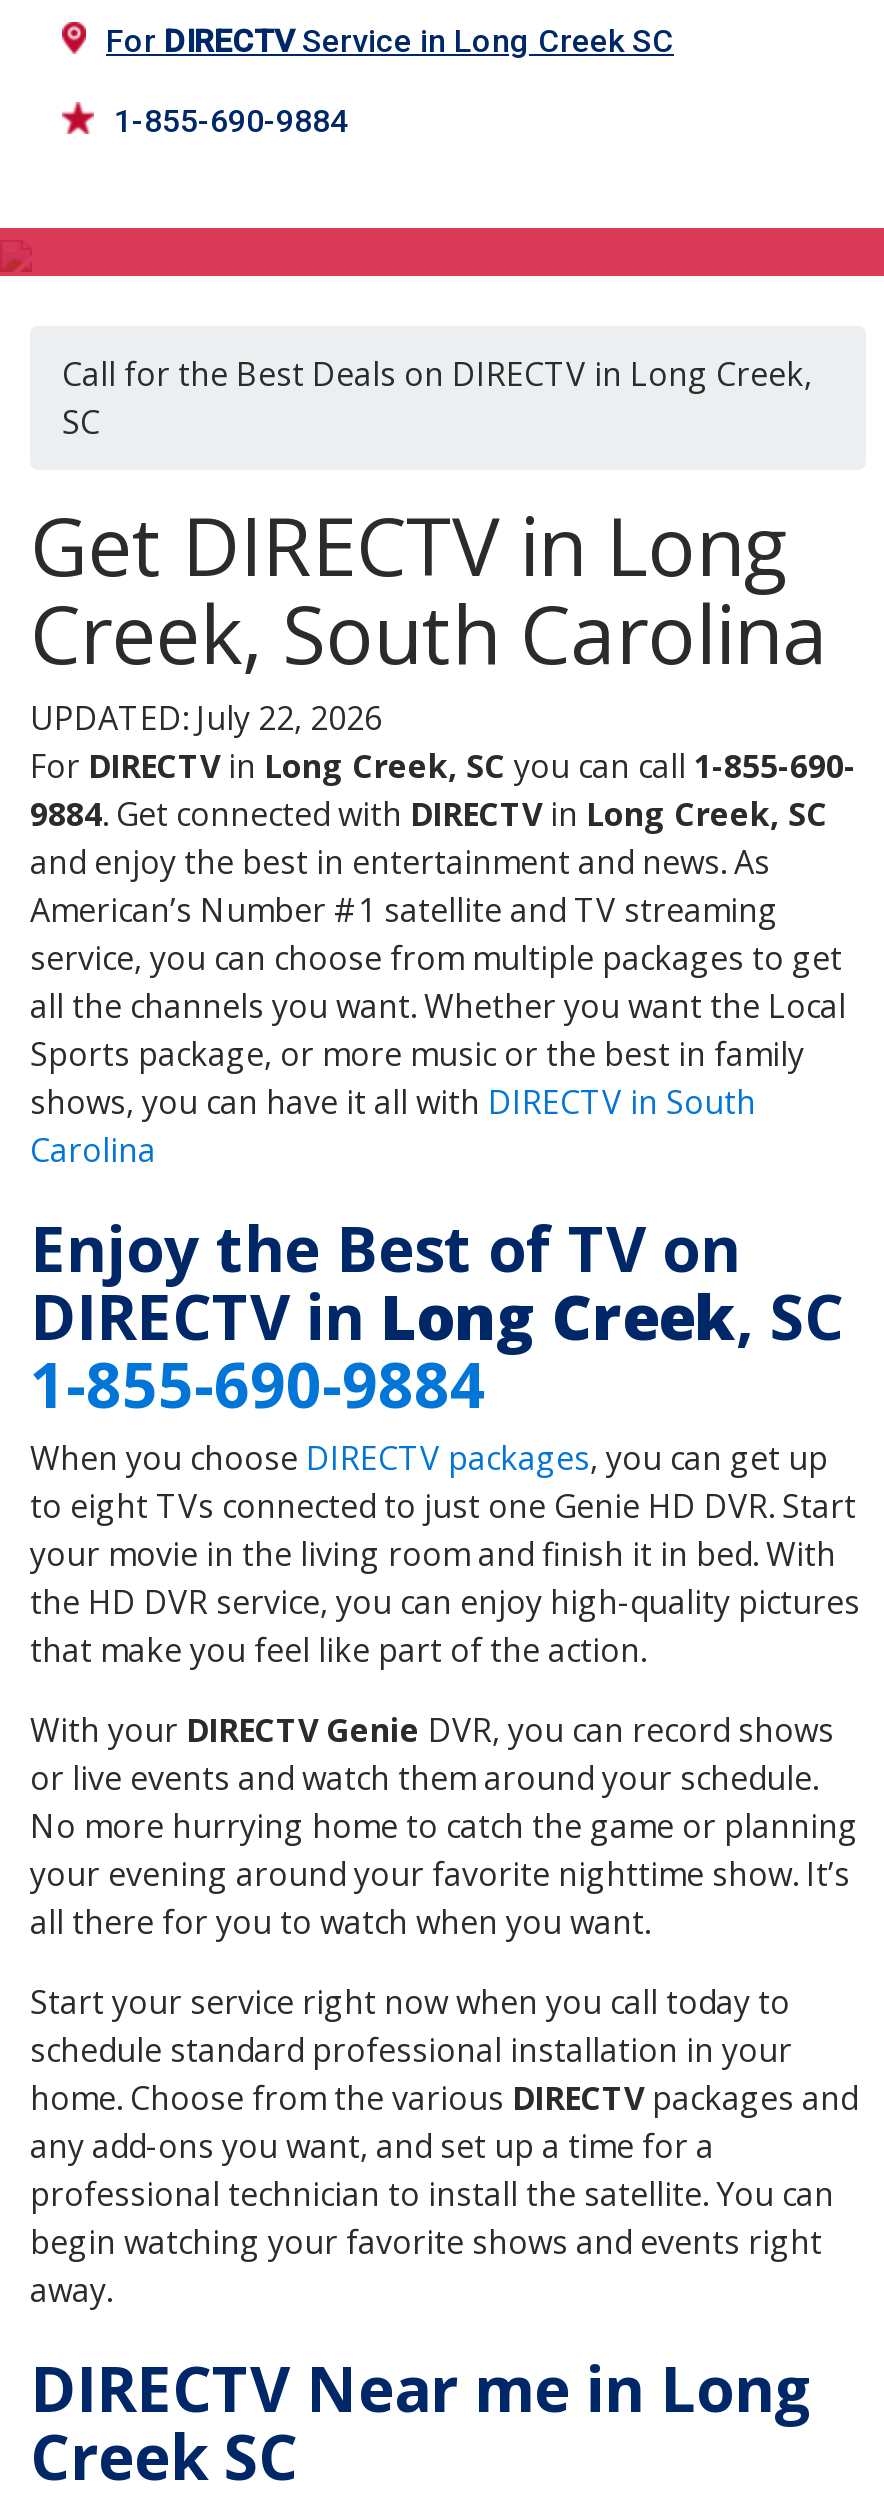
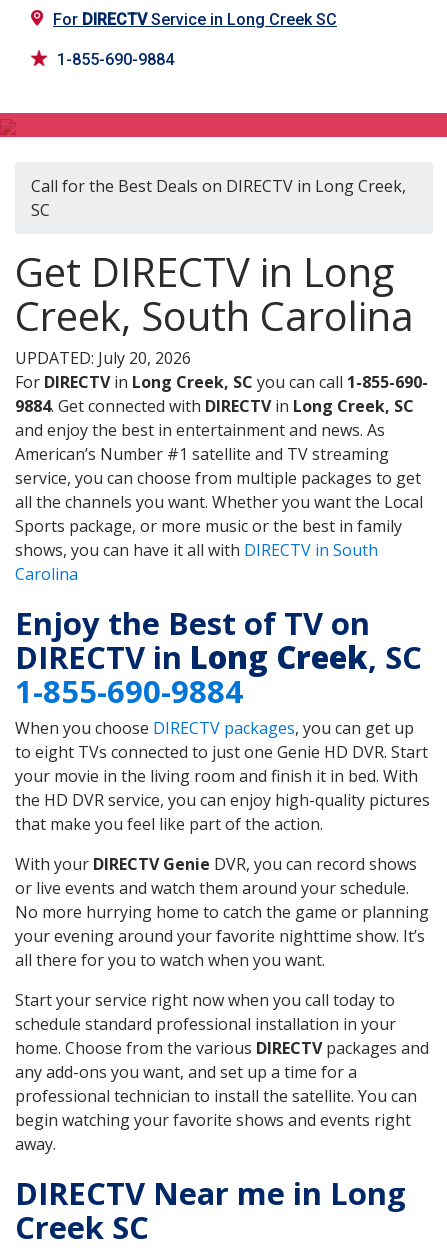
- UPDATED: July 22, 2026
+ UPDATED: July 20, 2026
